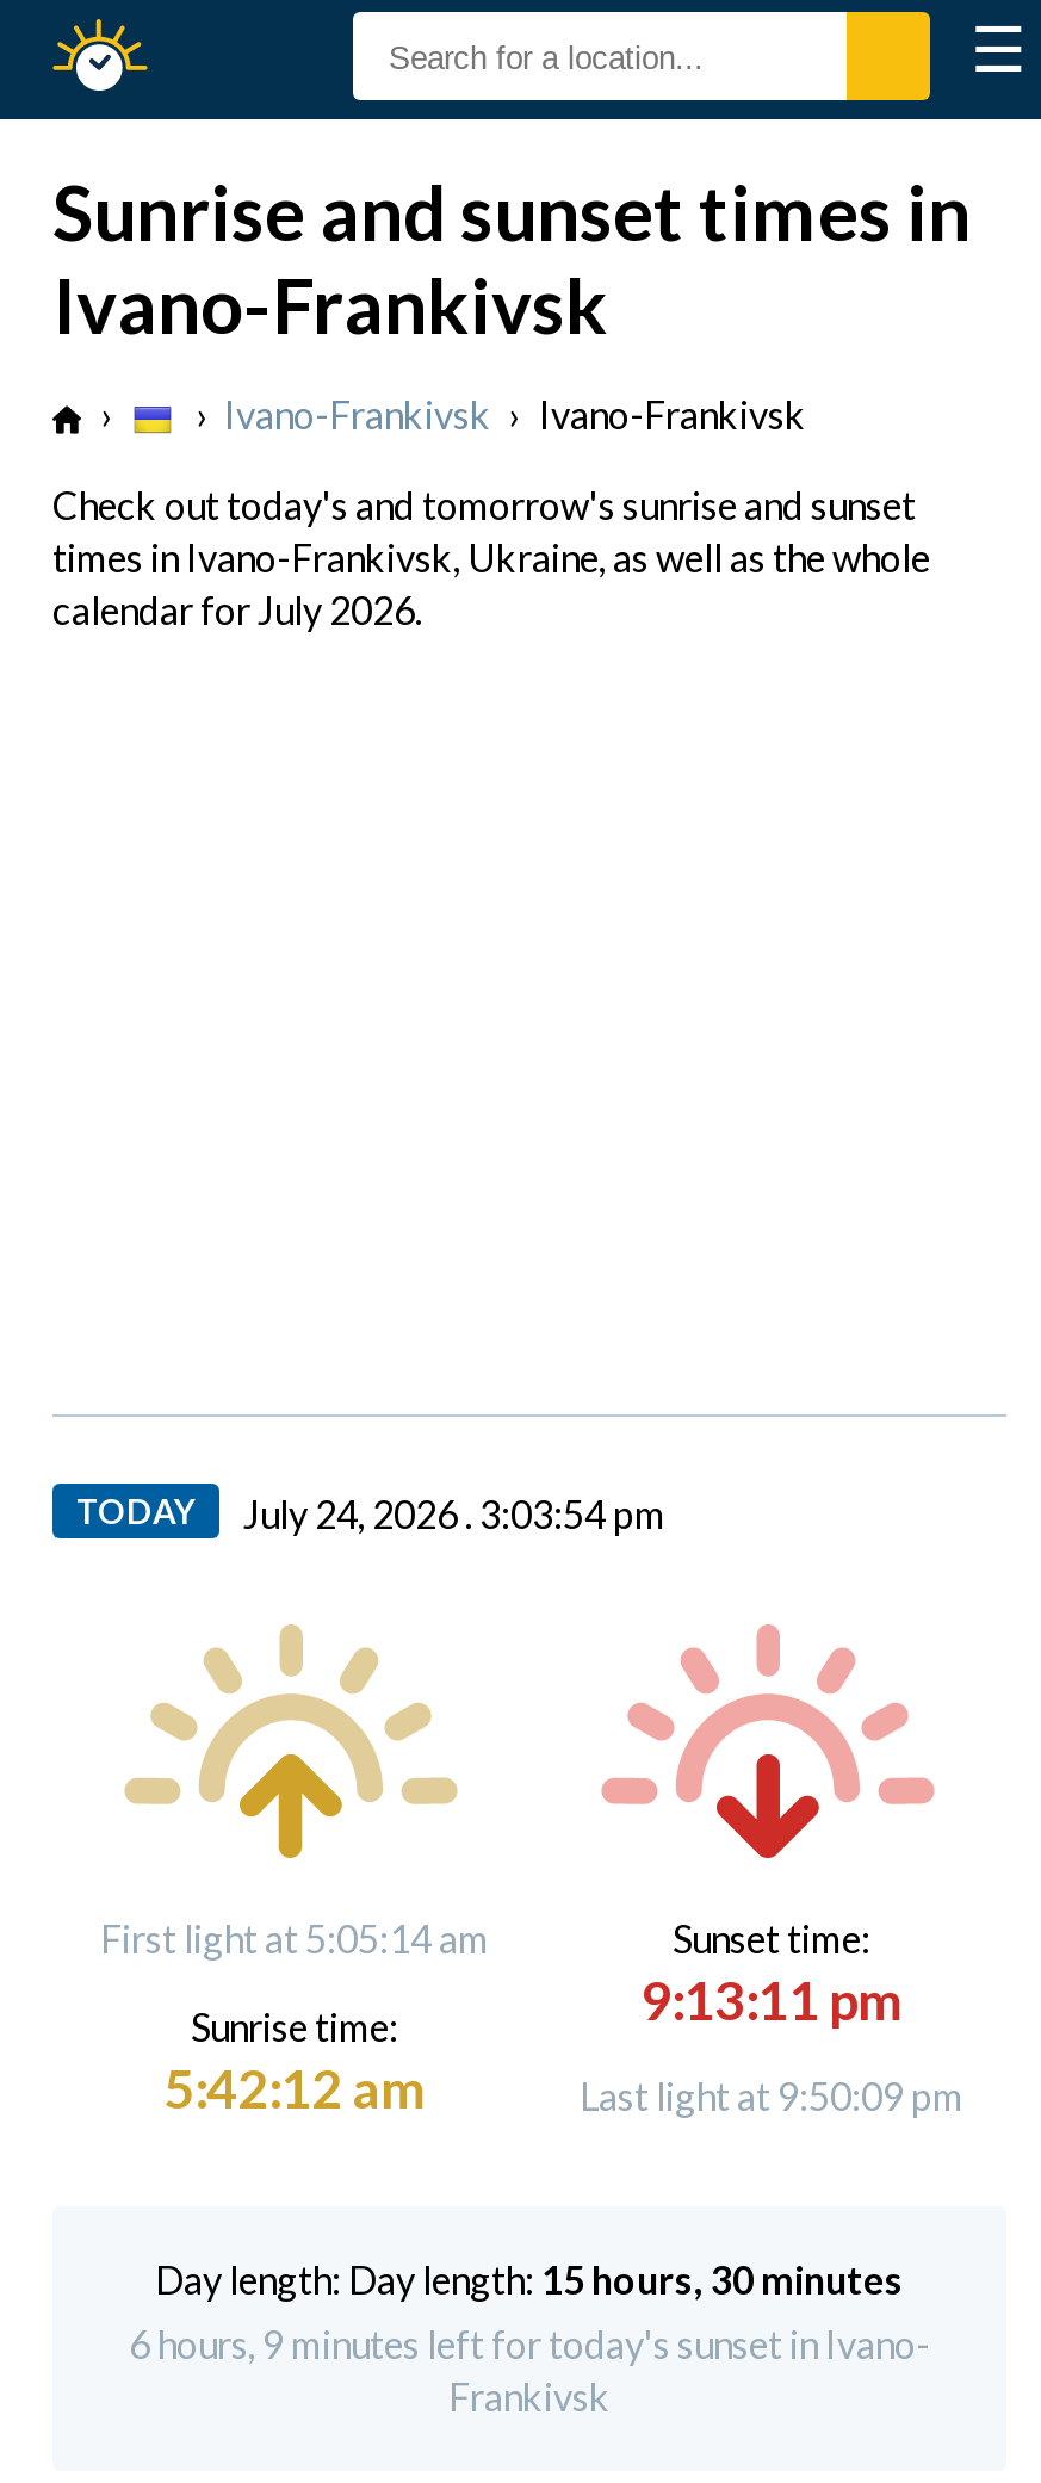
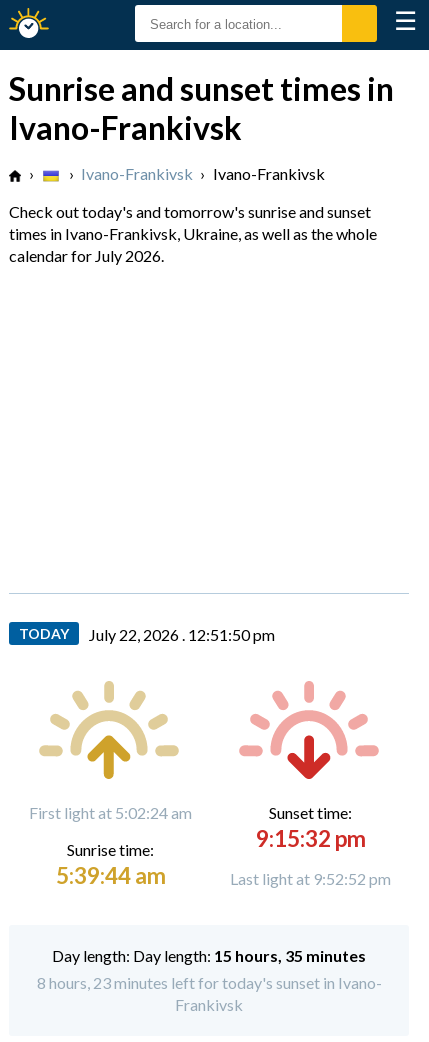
- TODAY July 24, 2026 . 3:03:54 pm
+ TODAY July 22, 2026 . 12:51:50 pm

- First light at 5:05:14 am
+ First light at 5:02:24 am

- 9:13:11 pm
+ 9:15:32 pm

- 5:42:12 am
+ 5:39:44 am

- Last light at 9:50:09 pm
+ Last light at 9:52:52 pm

- Day length: 15 hours, 30 minutes
+ Day length: 15 hours, 35 minutes

- 6 hours, 9 minutes left for today's sunset in Ivano-
+ 8 hours, 23 minutes left for today's sunset in Ivano-
